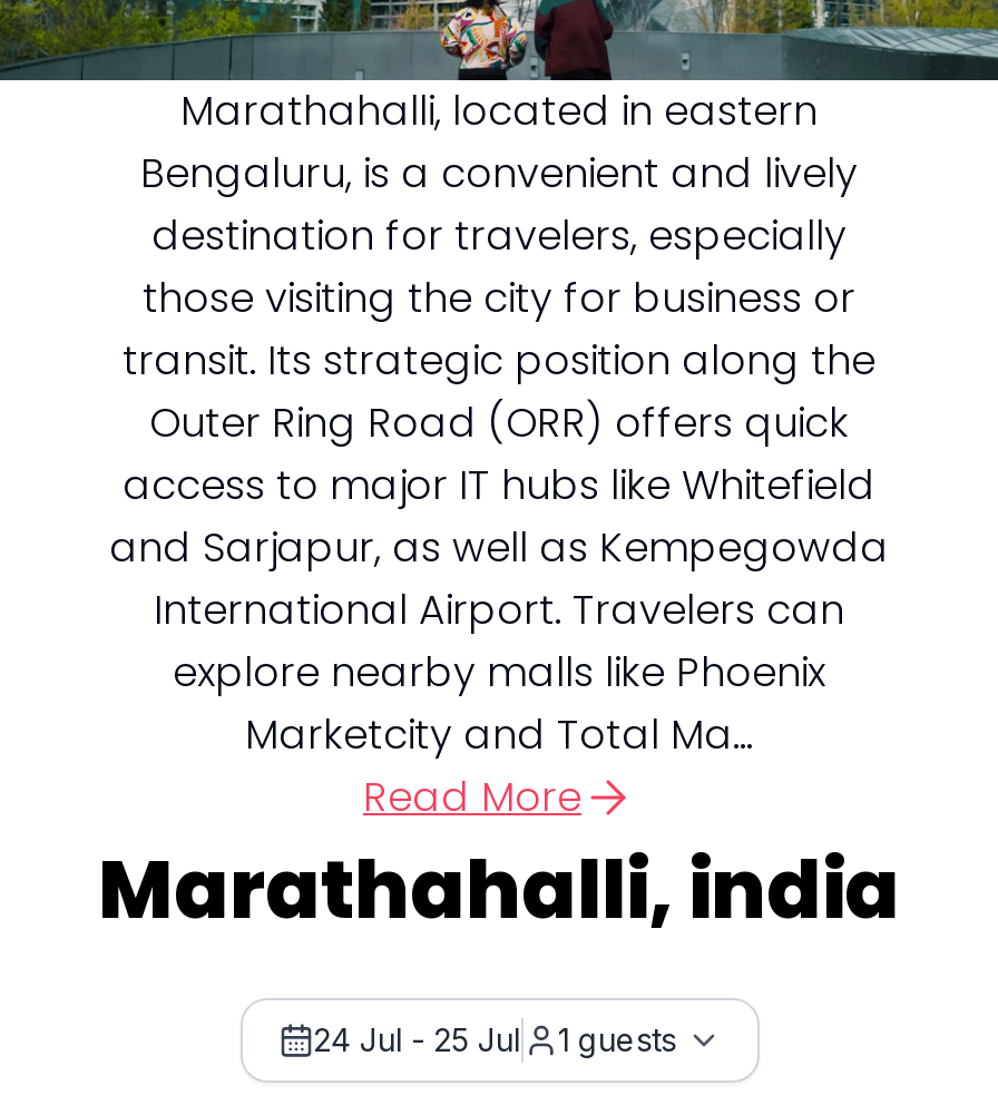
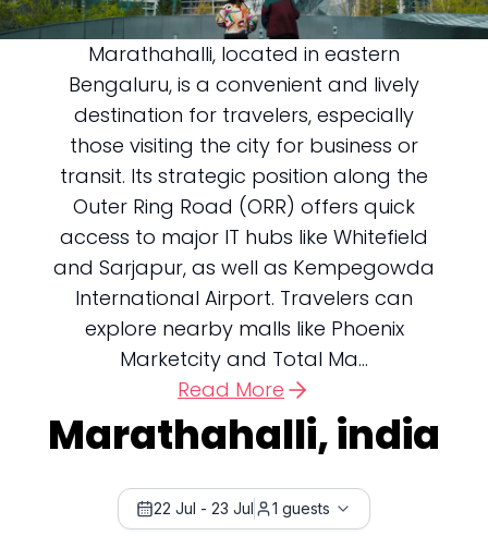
- 24 Jul - 25 Jul 1 guests
+ 22 Jul - 23 Jul 1 guests
